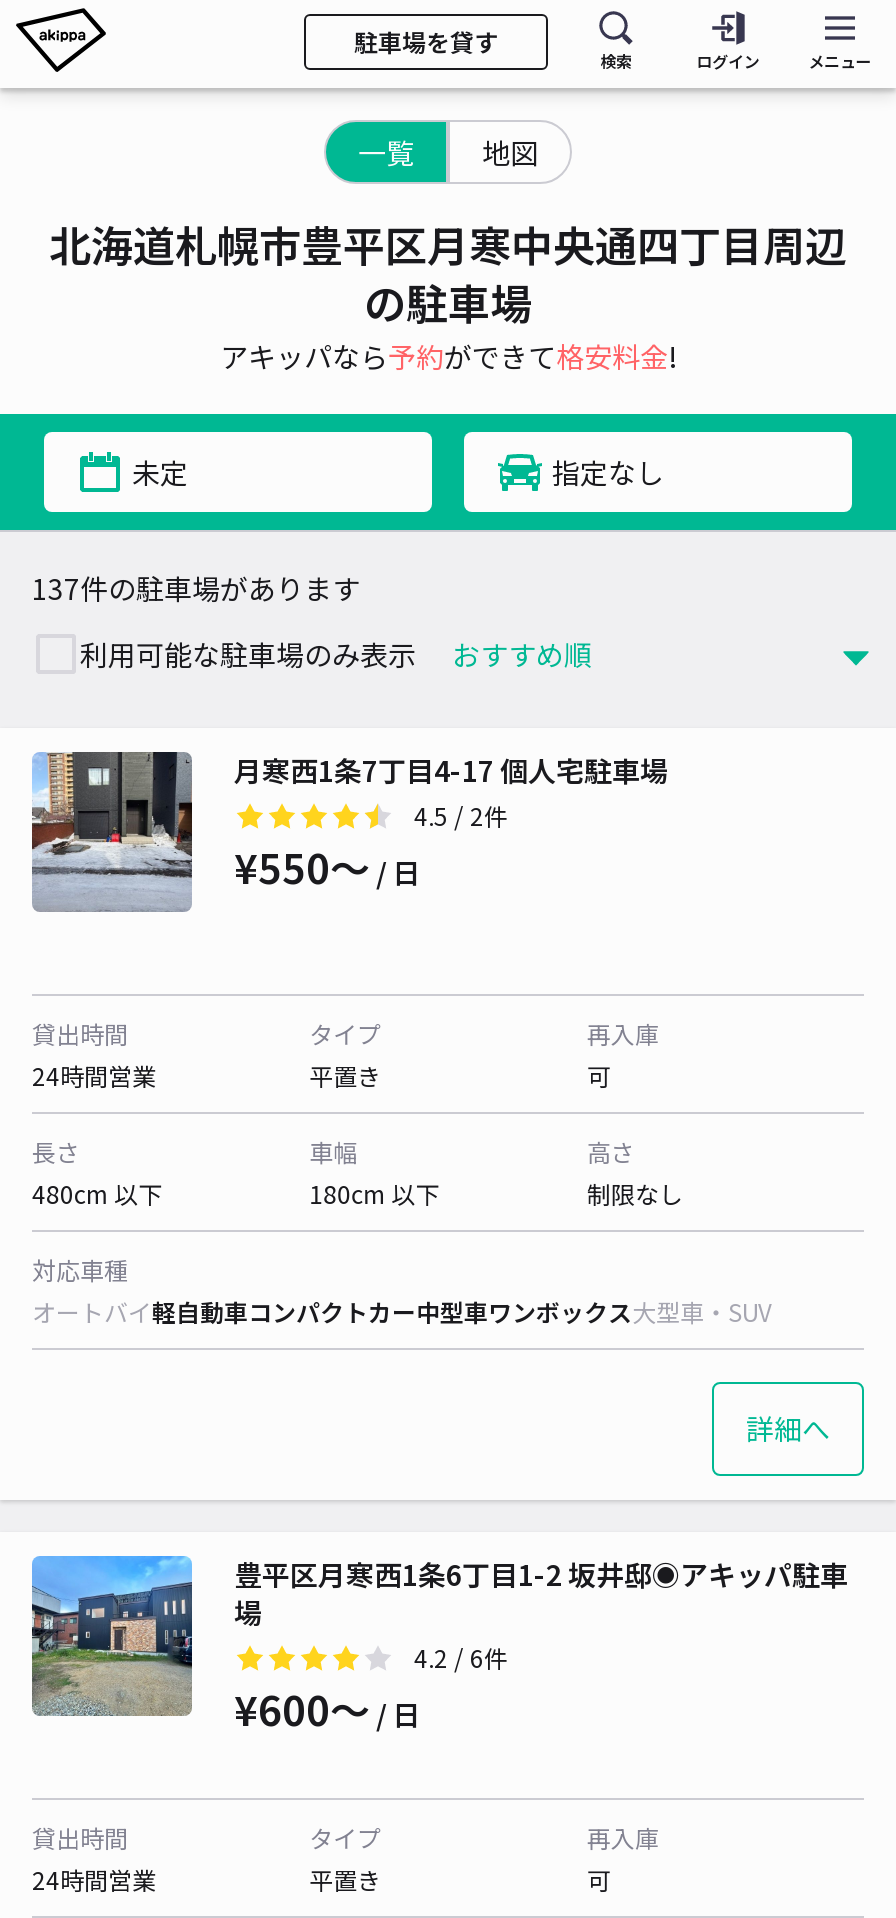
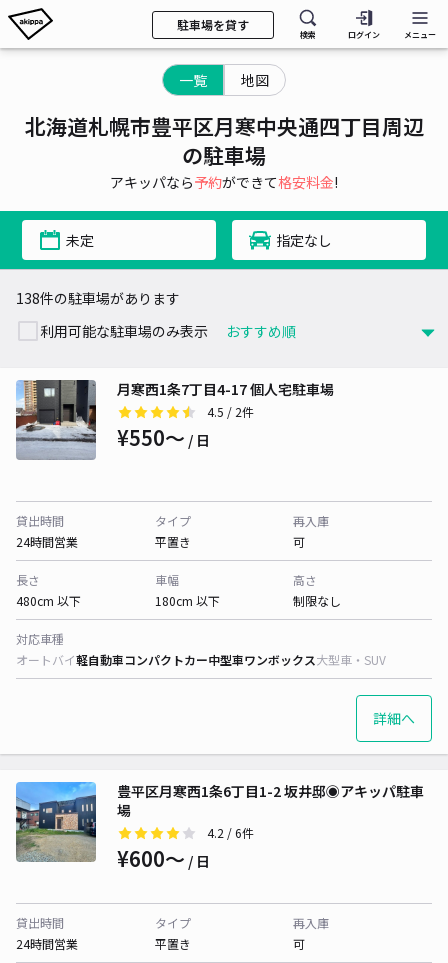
- 137件の駐車場があります
+ 138件の駐車場があります
